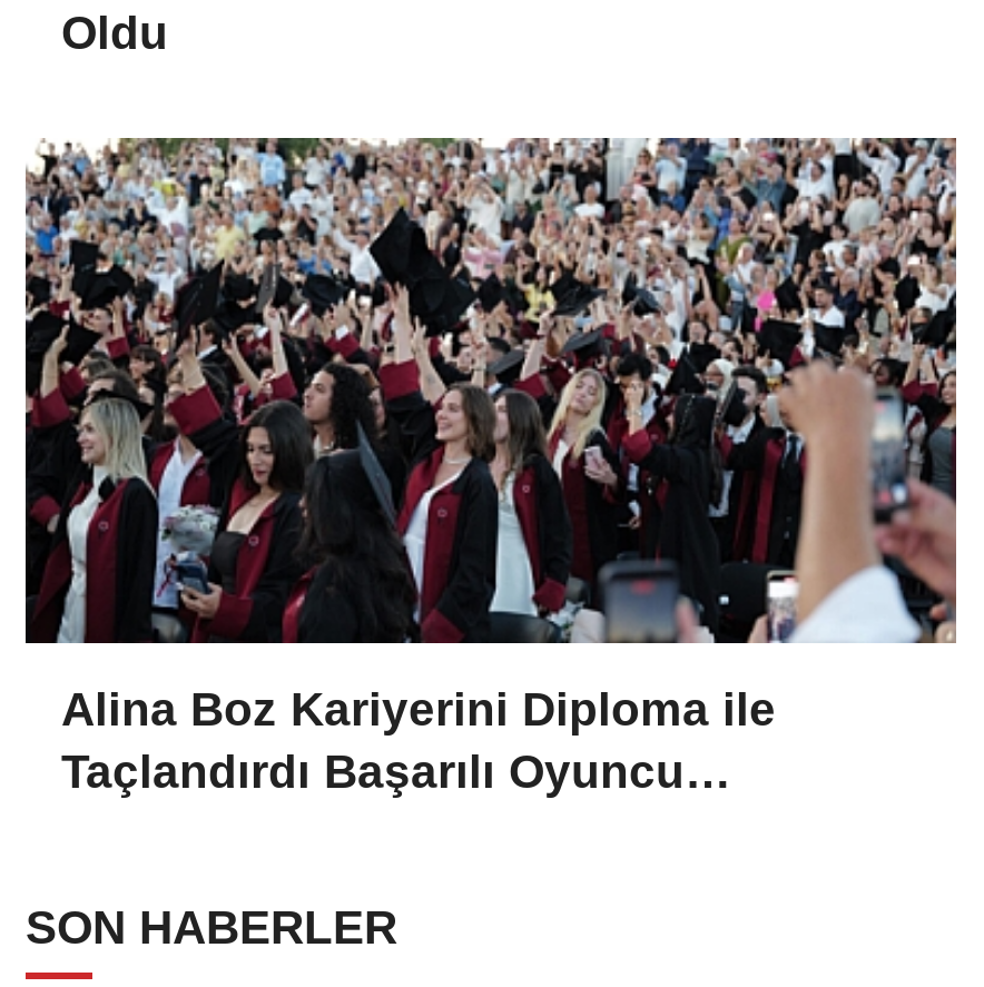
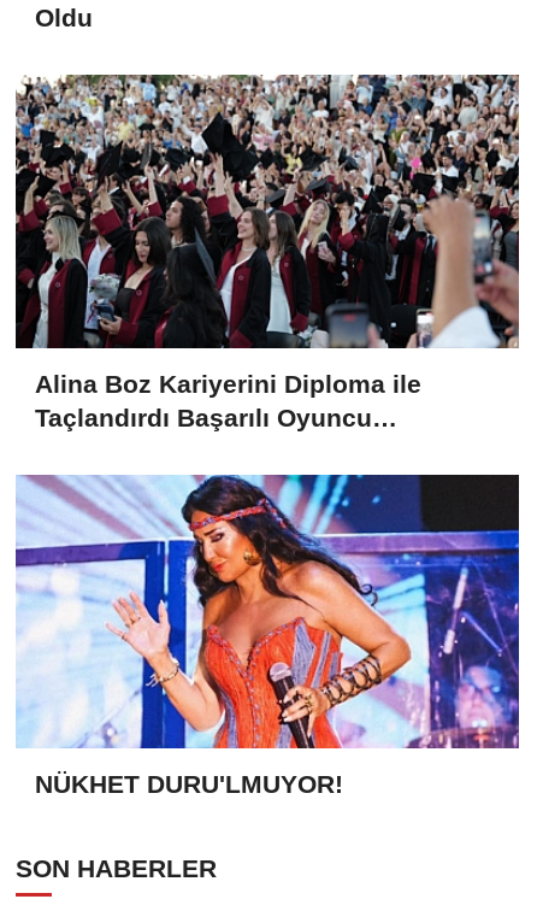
+ [image]
+ NÜKHET DURU'LMUYOR!
